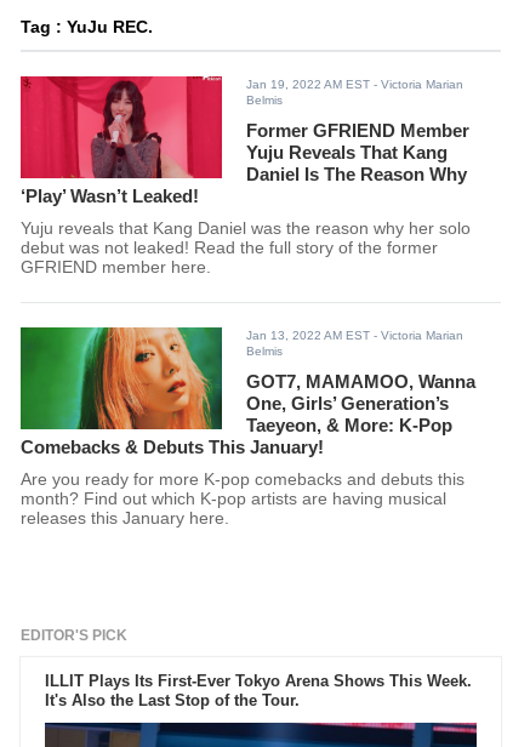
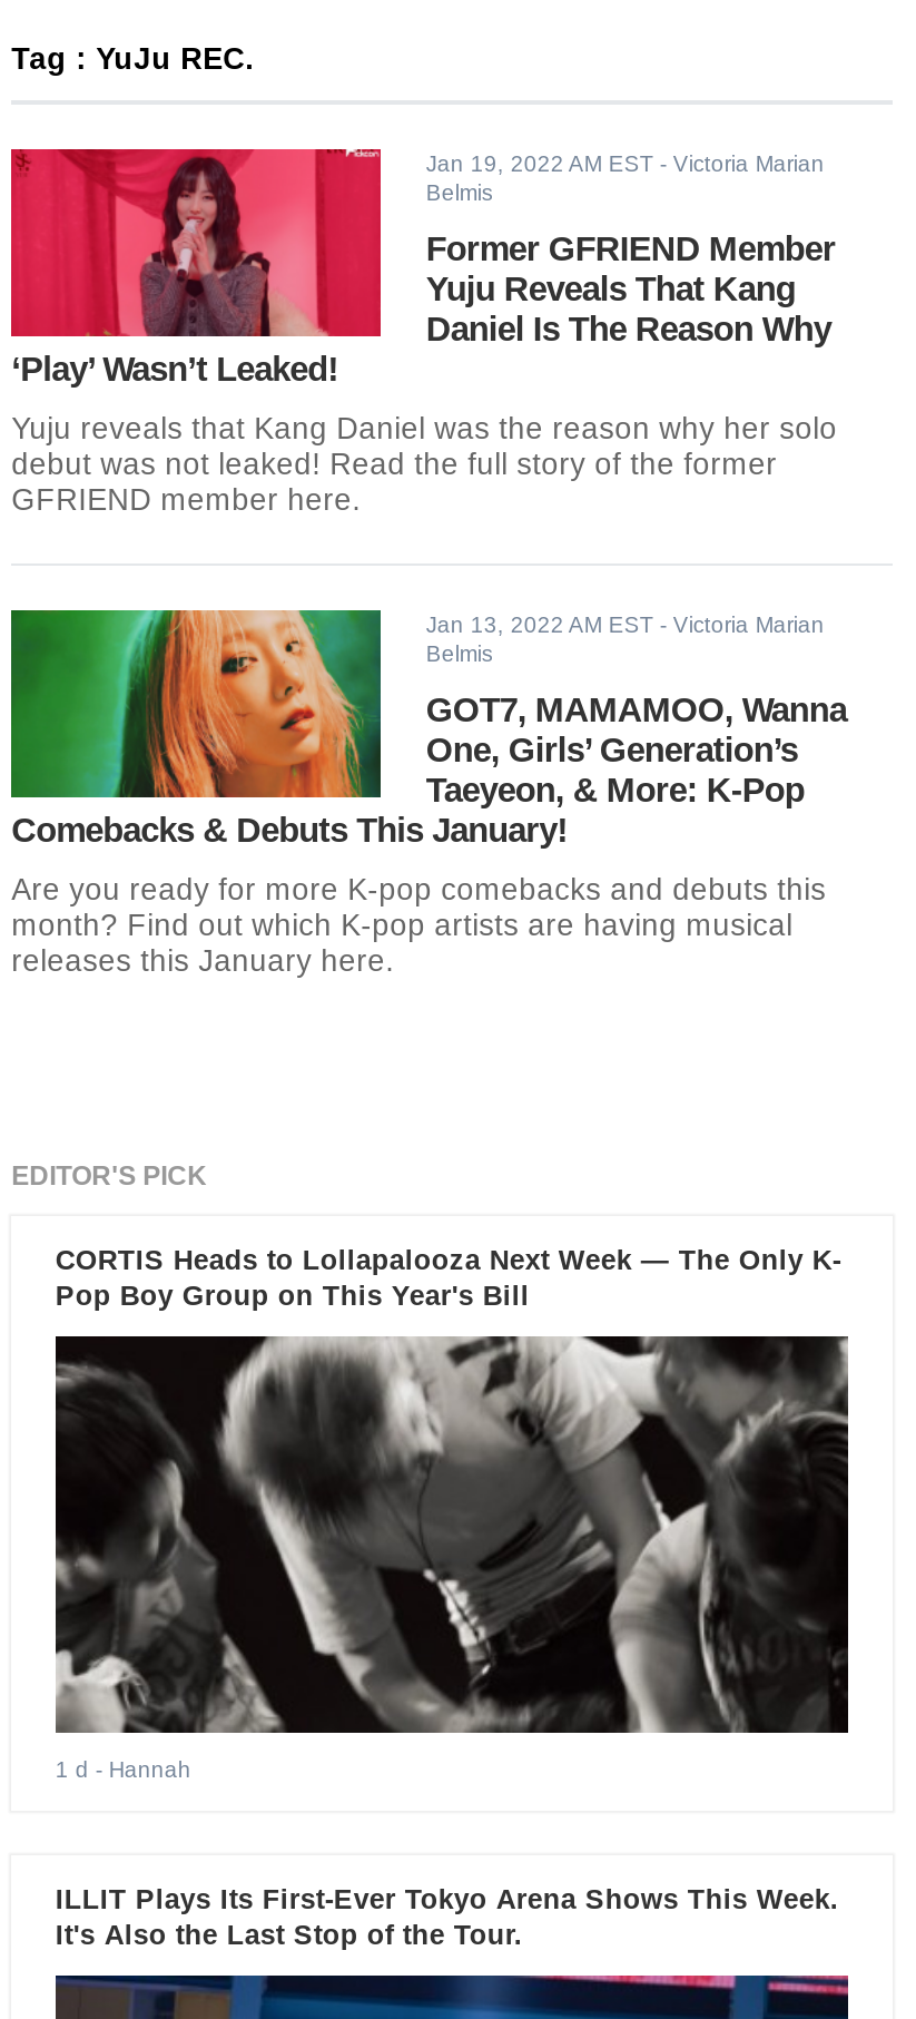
+ CORTIS Heads to Lollapalooza Next Week — The Only K-
+ Pop Boy Group on This Year's Bill

+ [image]
+ 1 d - Hannah
